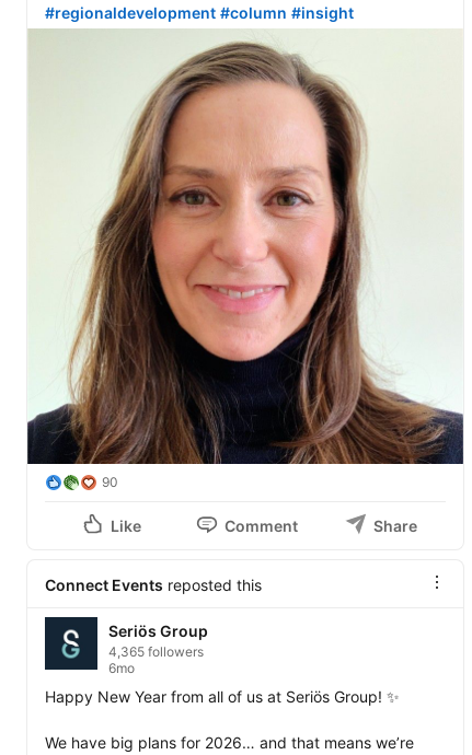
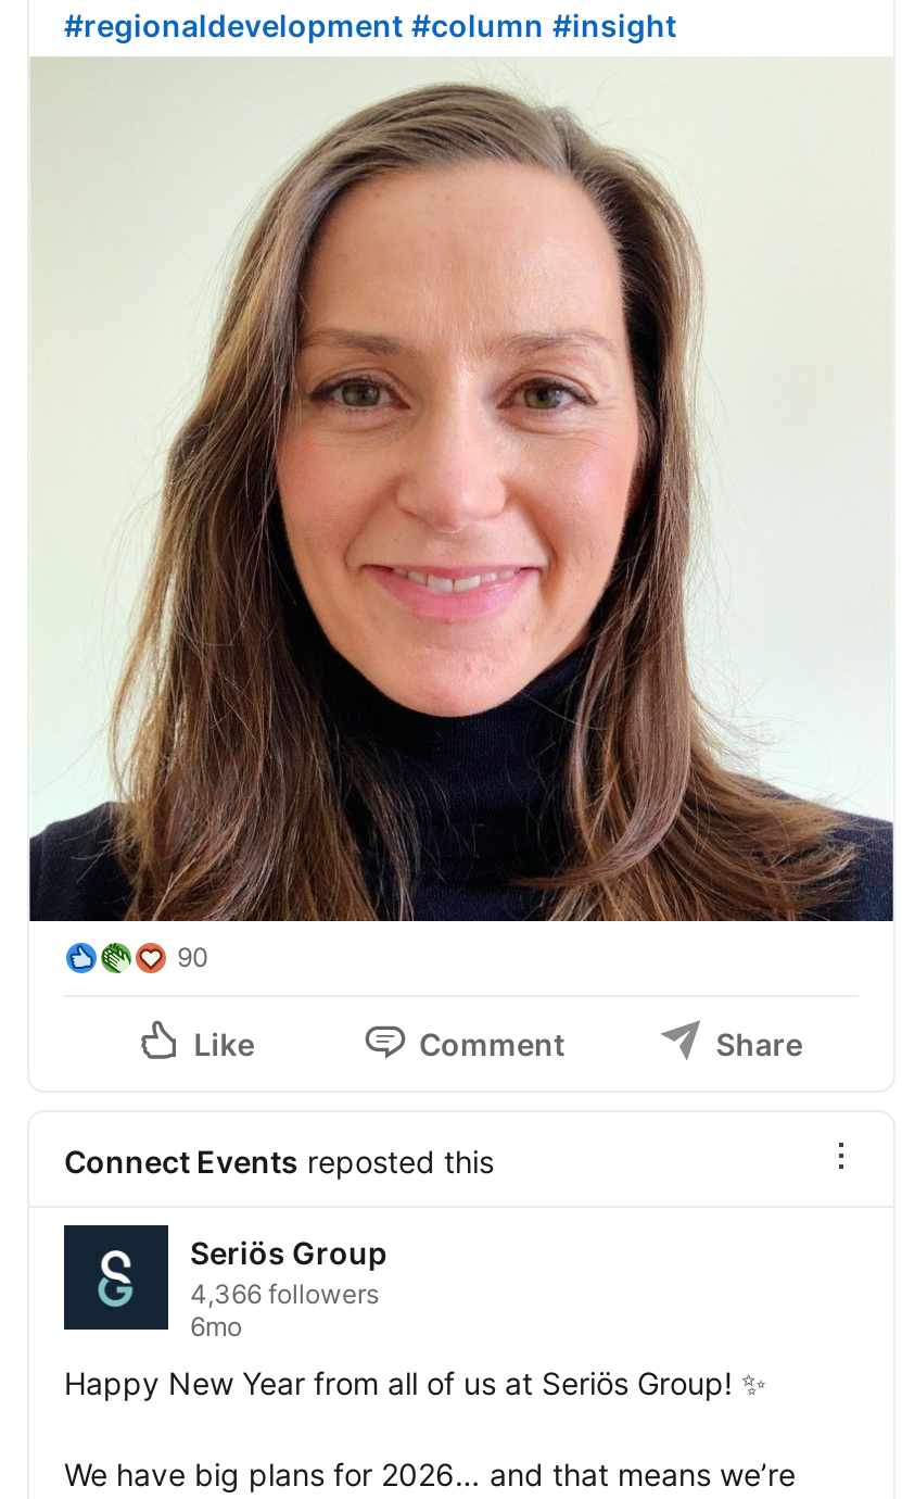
- 4,365 followers
+ 4,366 followers
